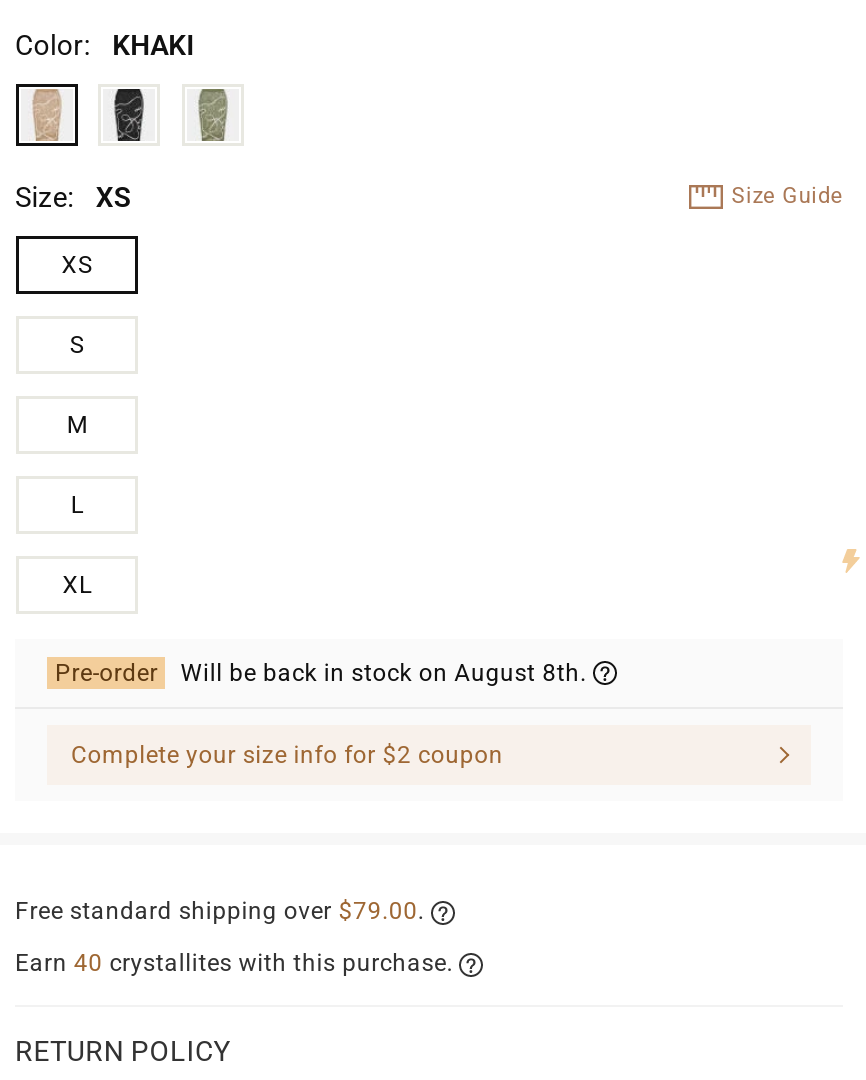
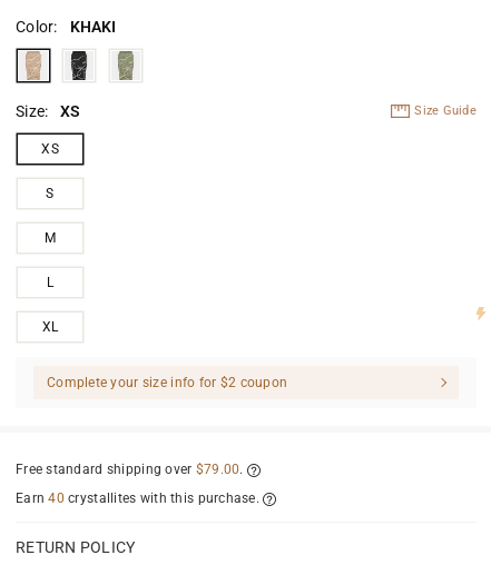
- Pre-order
- Will be back in stock on August 8th.
